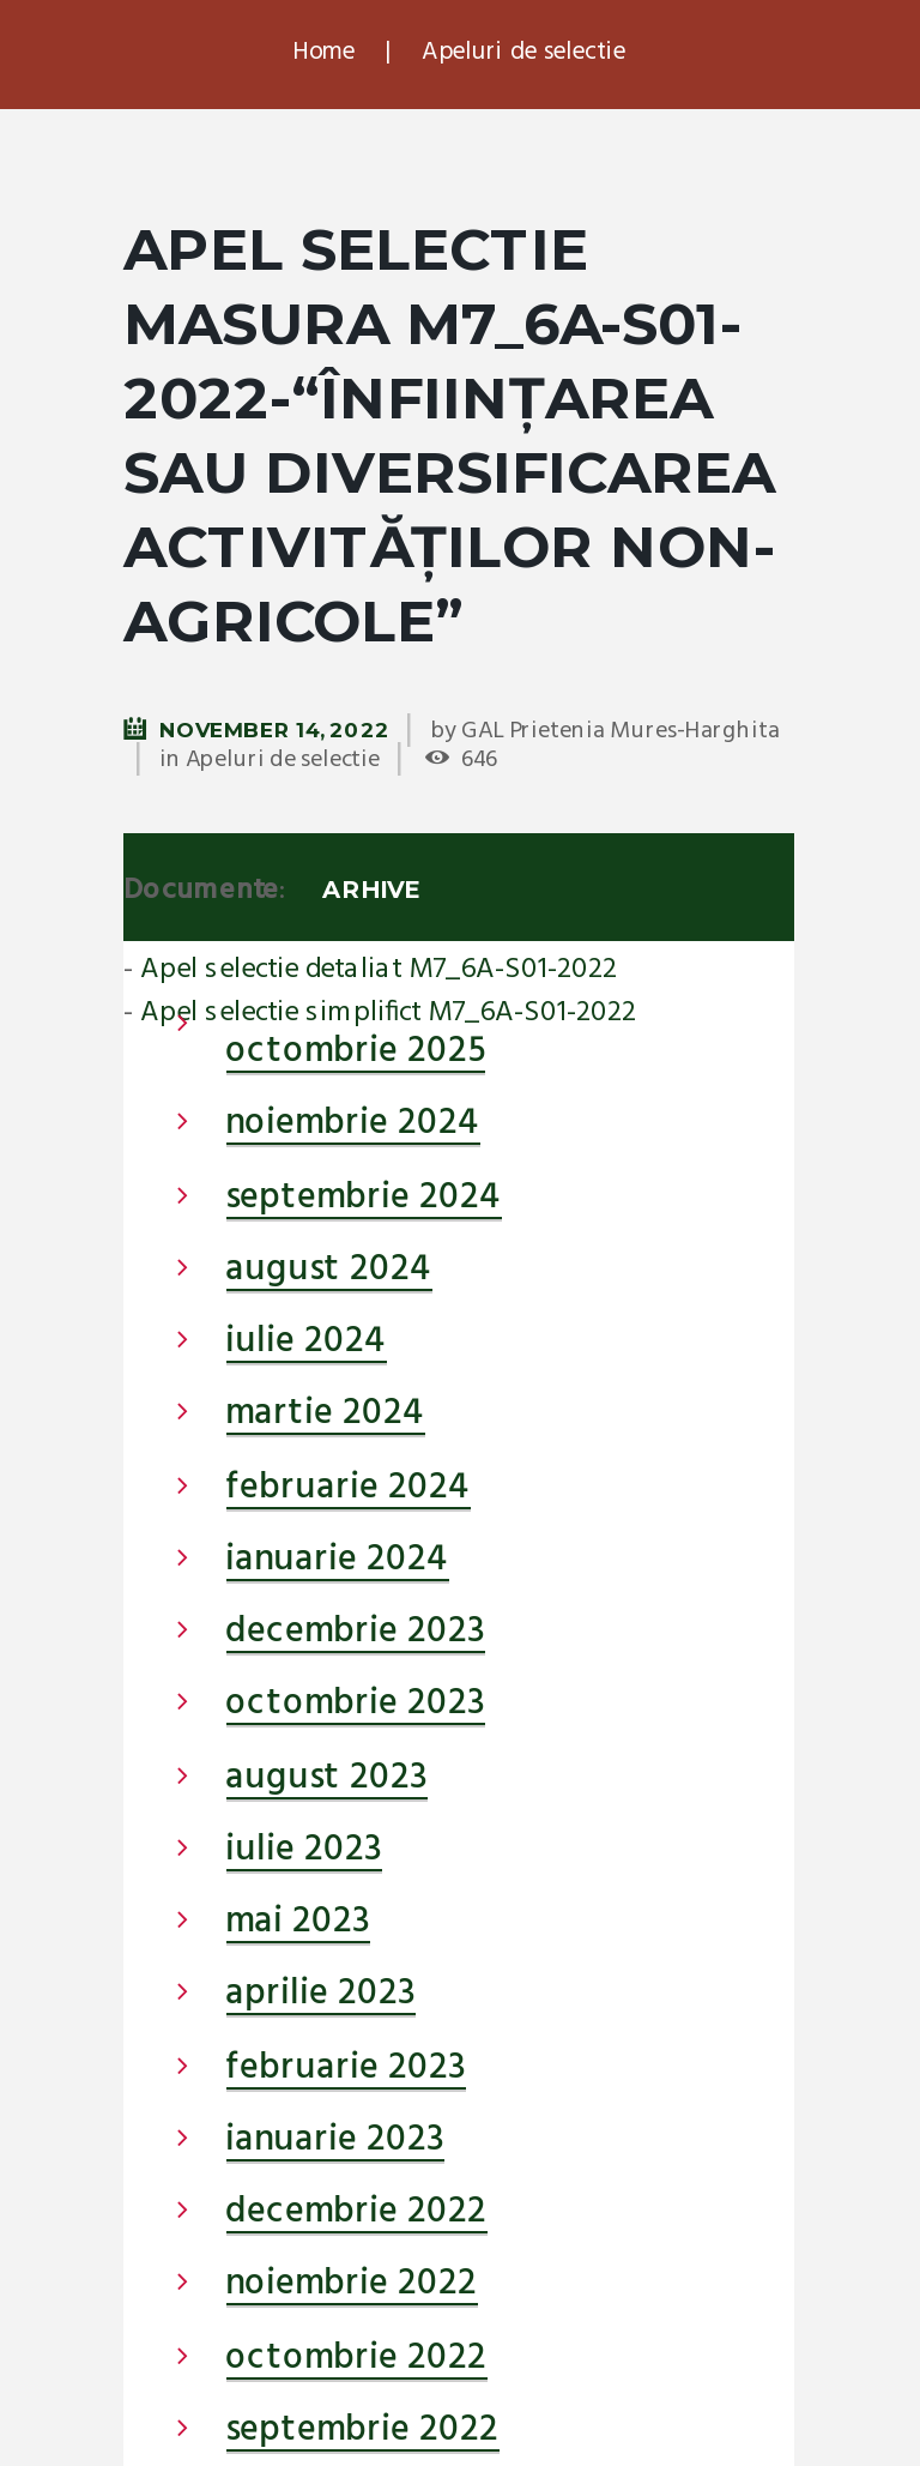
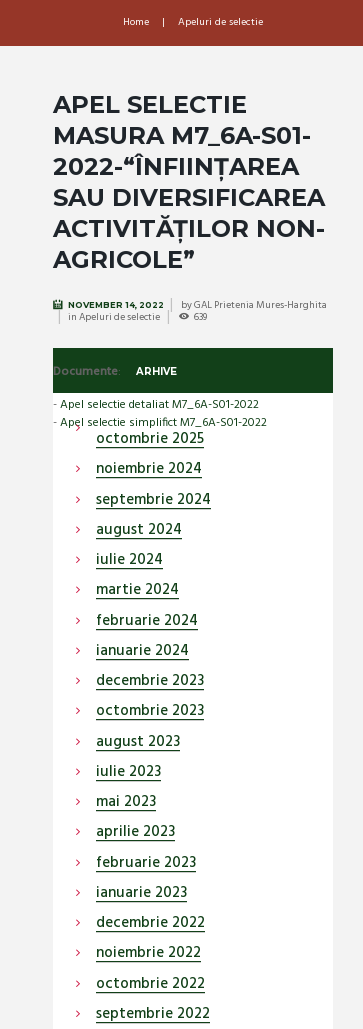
- 646
+ 639
